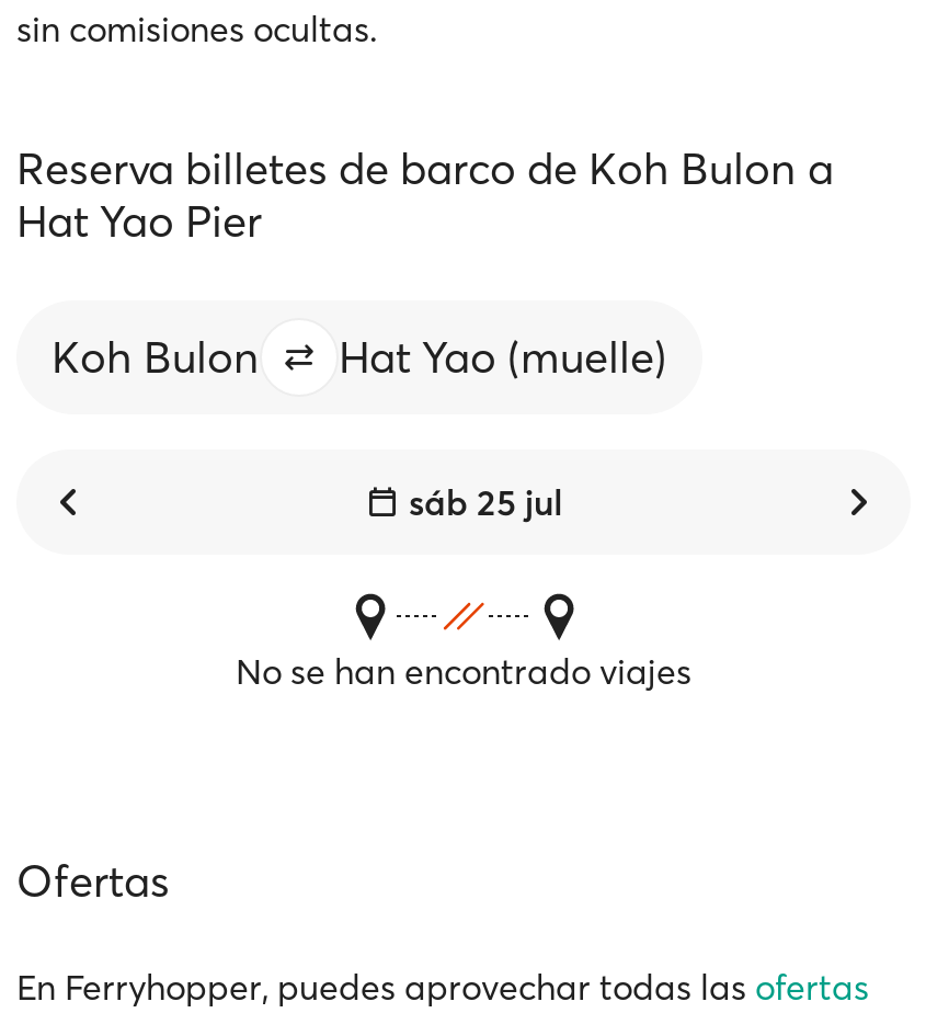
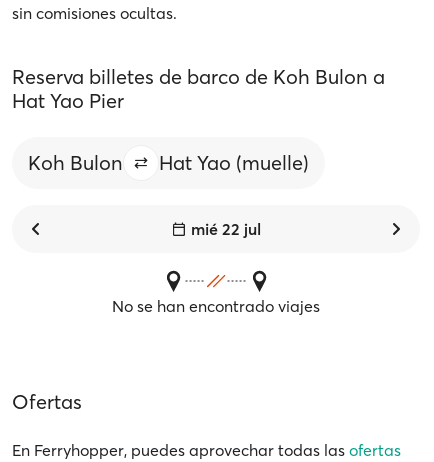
- sáb 25 jul
+ mié 22 jul
